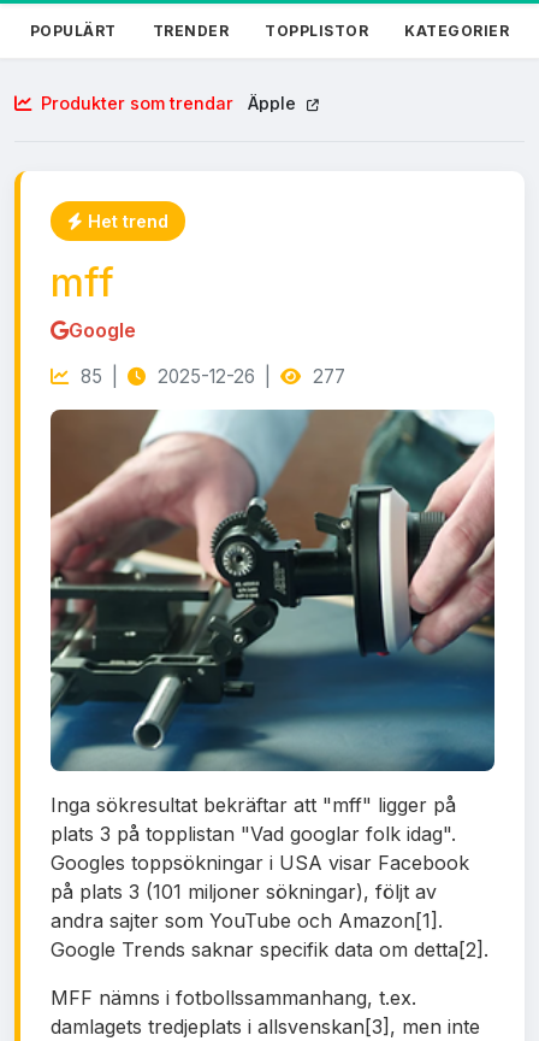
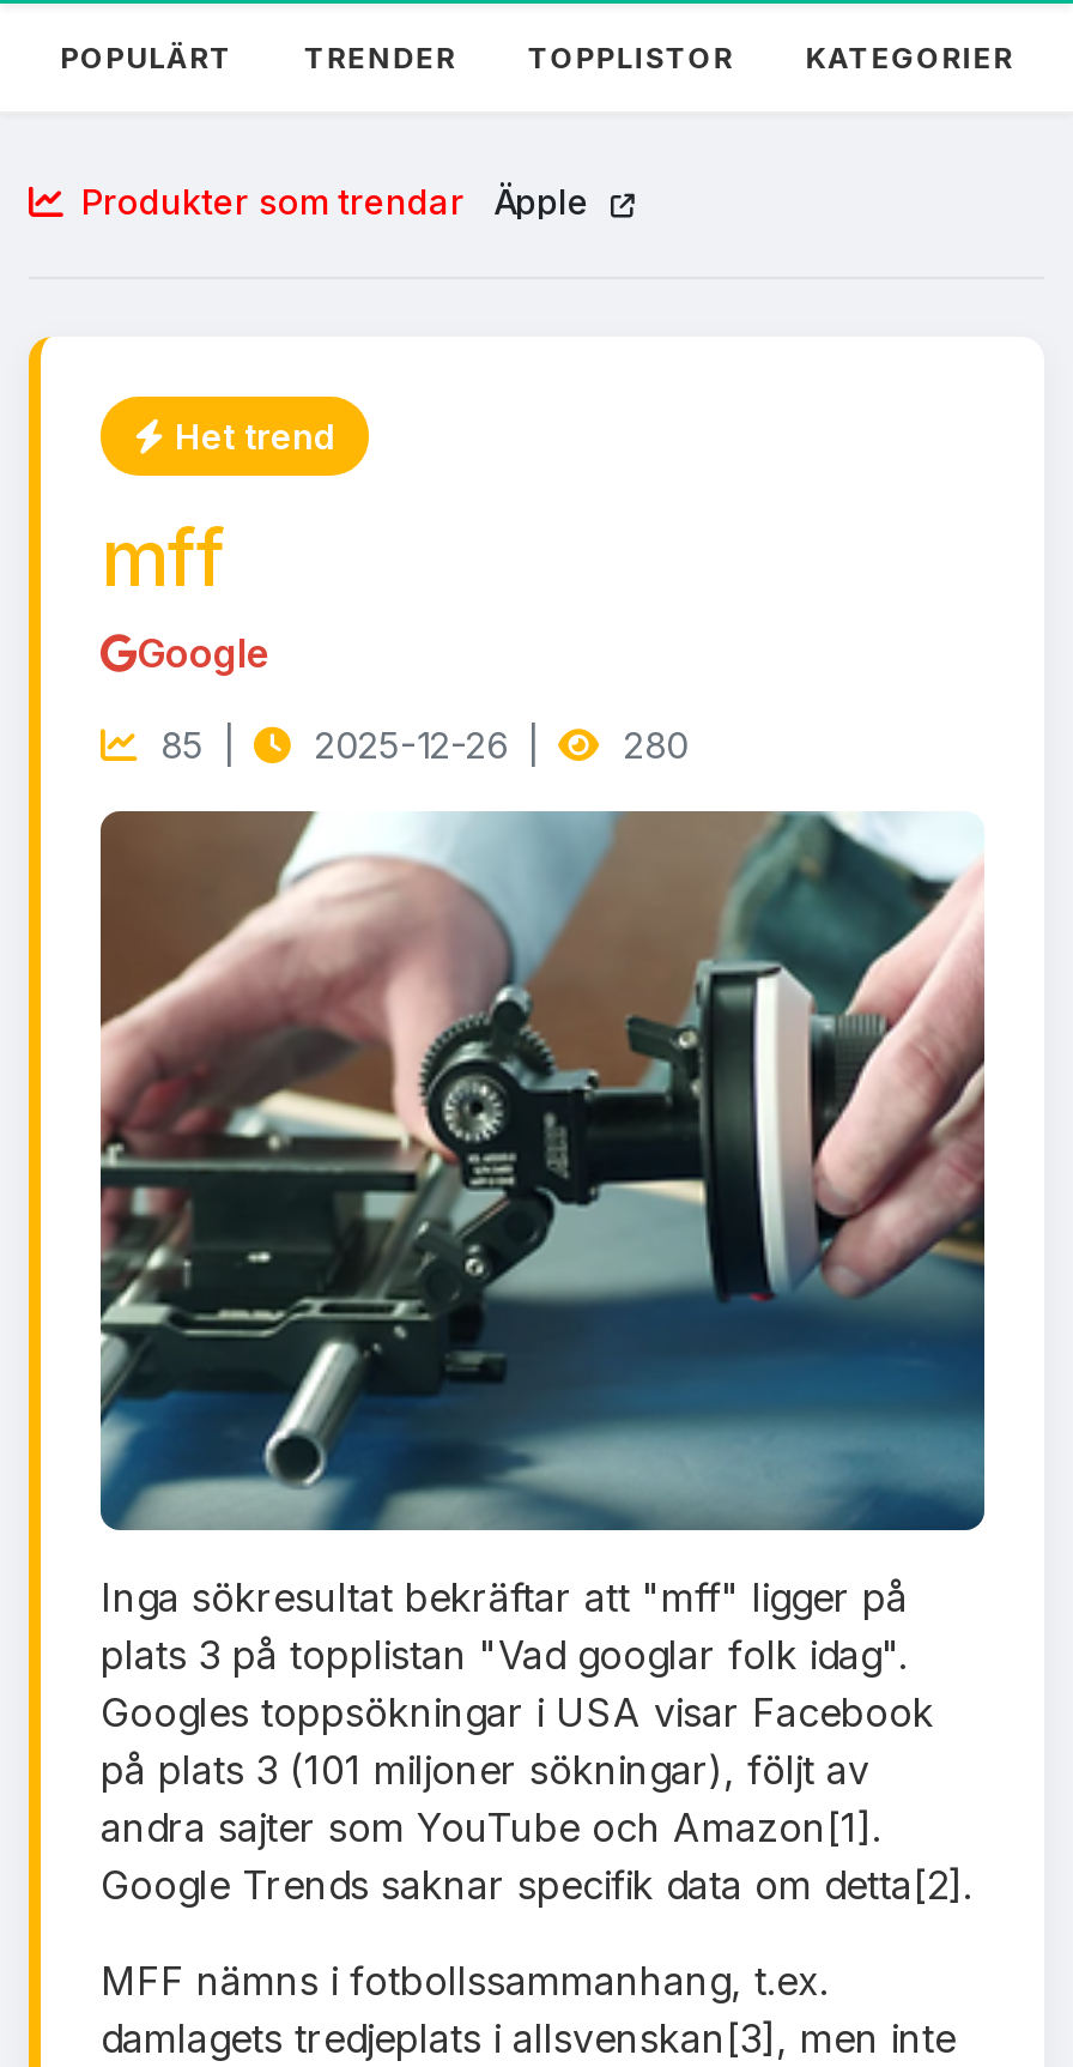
- 277
+ 280
